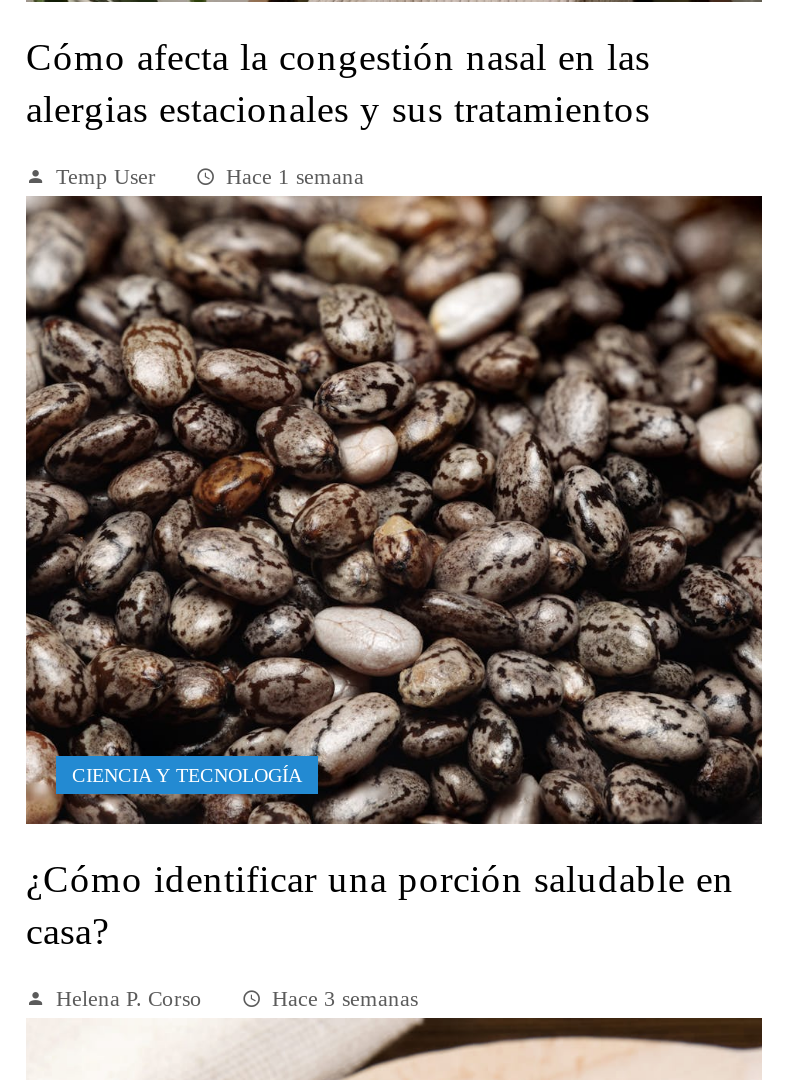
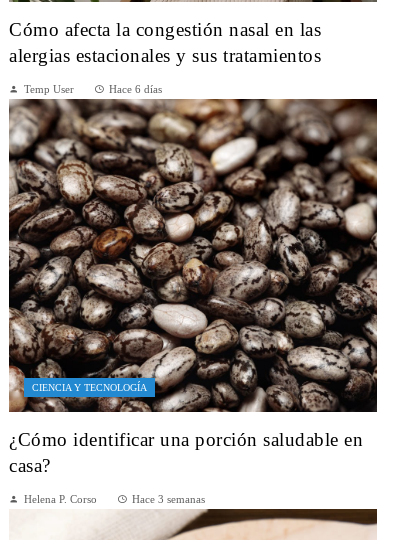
- Hace 1 semana
+ Hace 6 días
